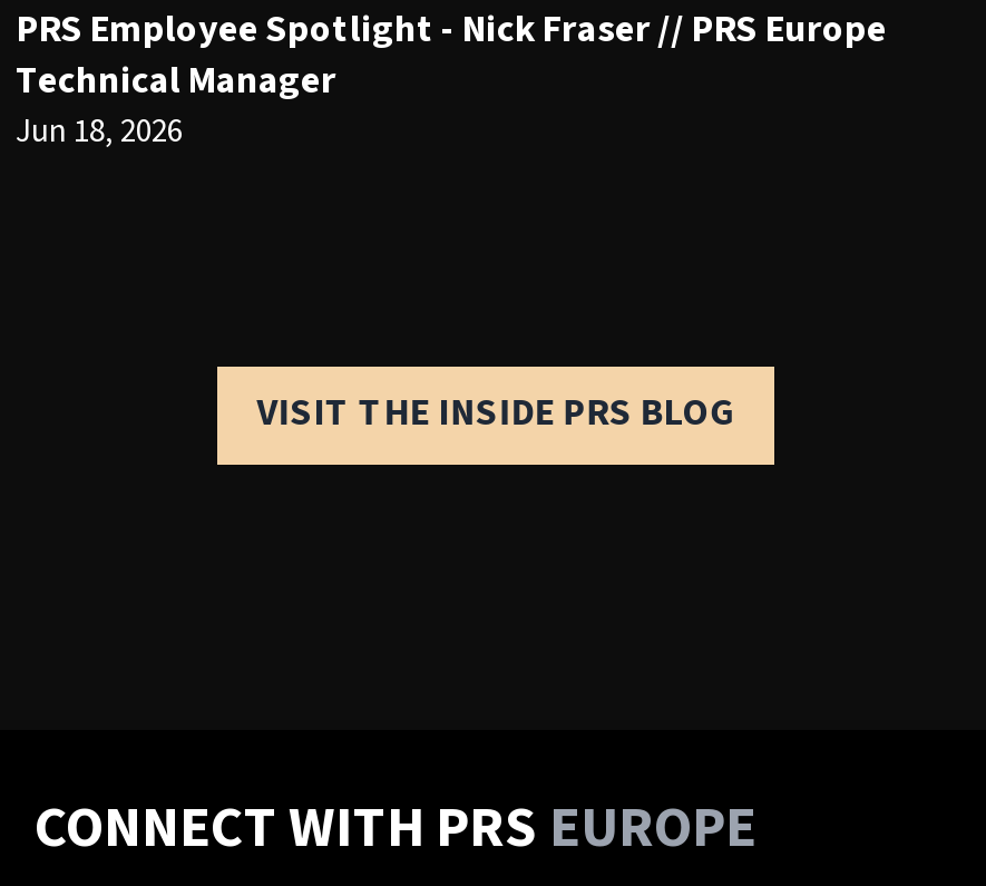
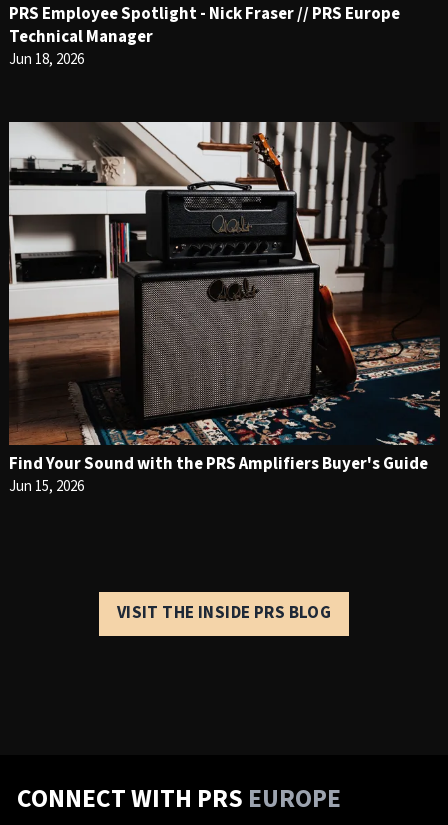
+ [image]
+ Find Your Sound with the PRS Amplifiers Buyer's Guide
+ Jun 15, 2026
